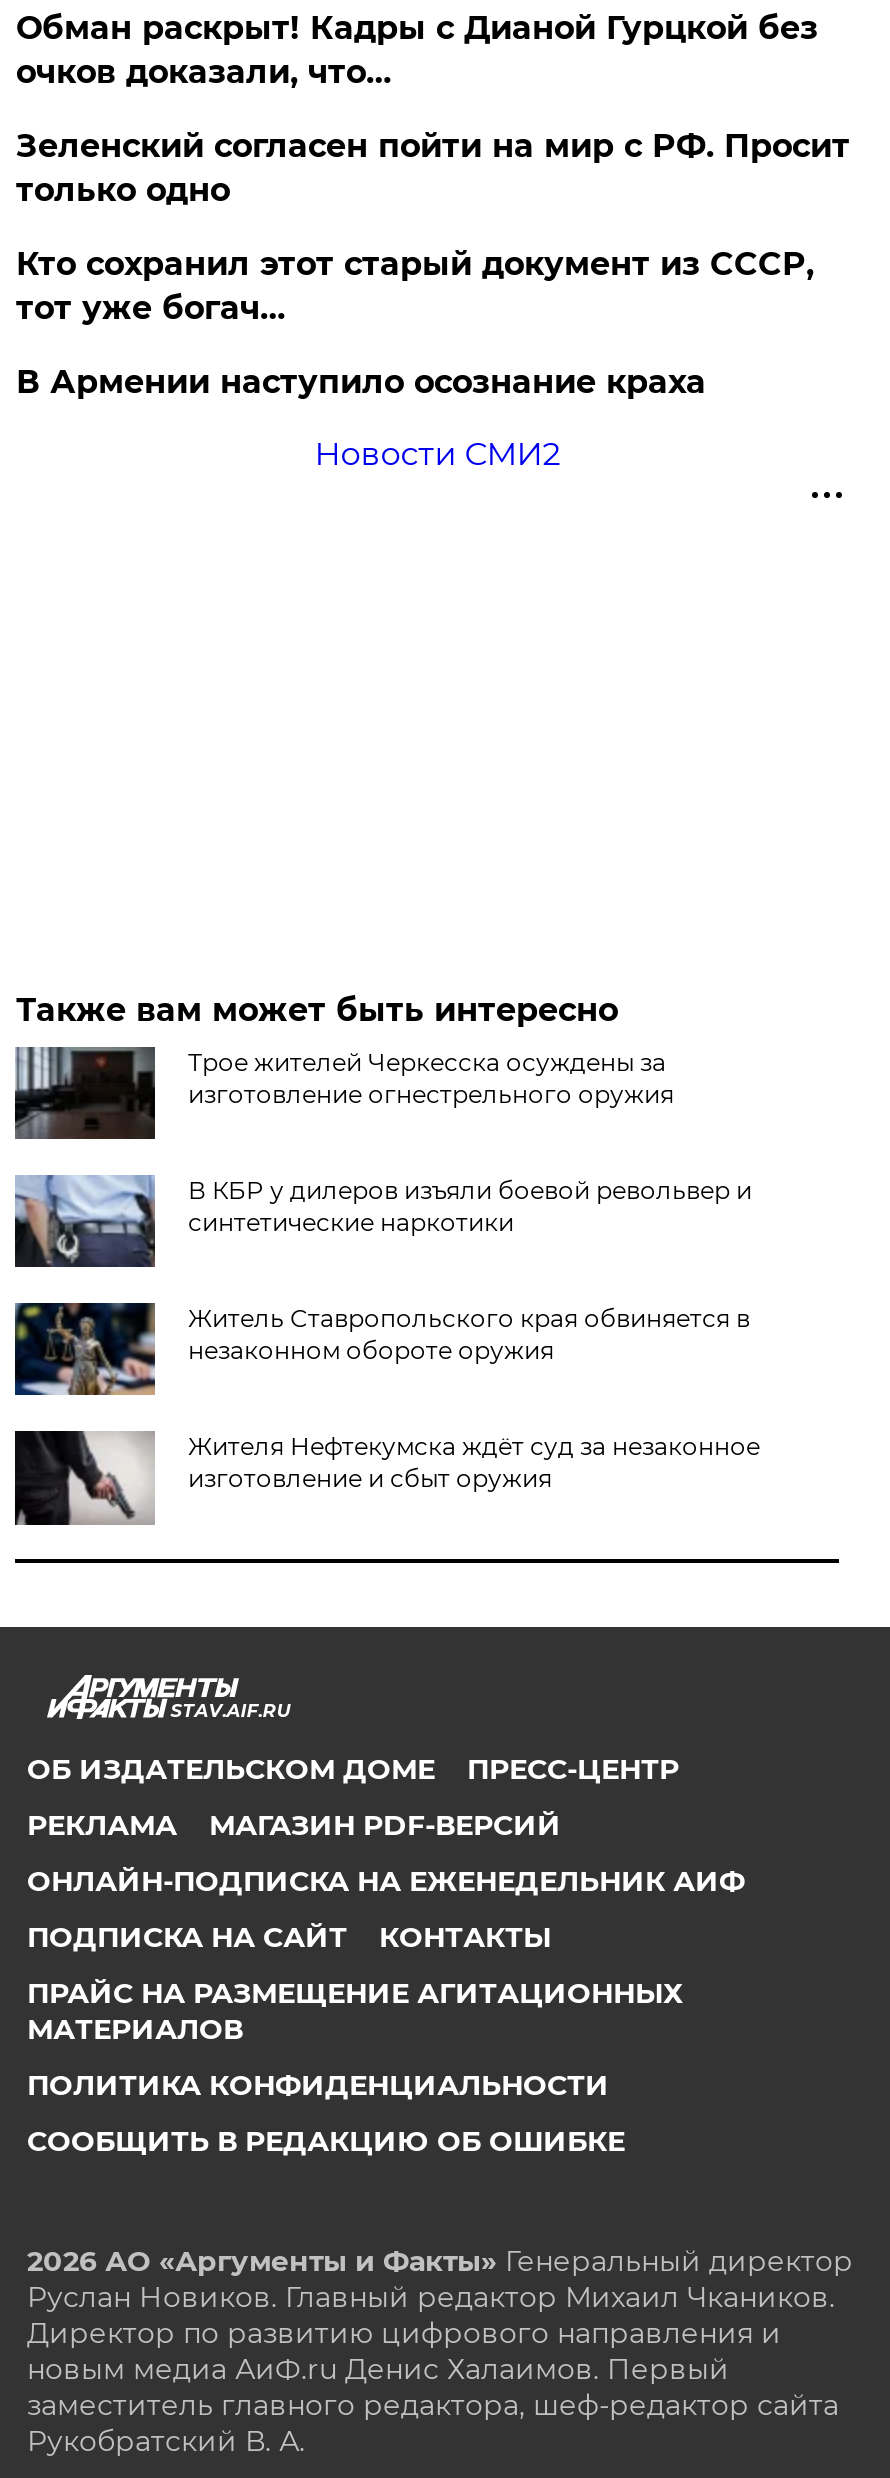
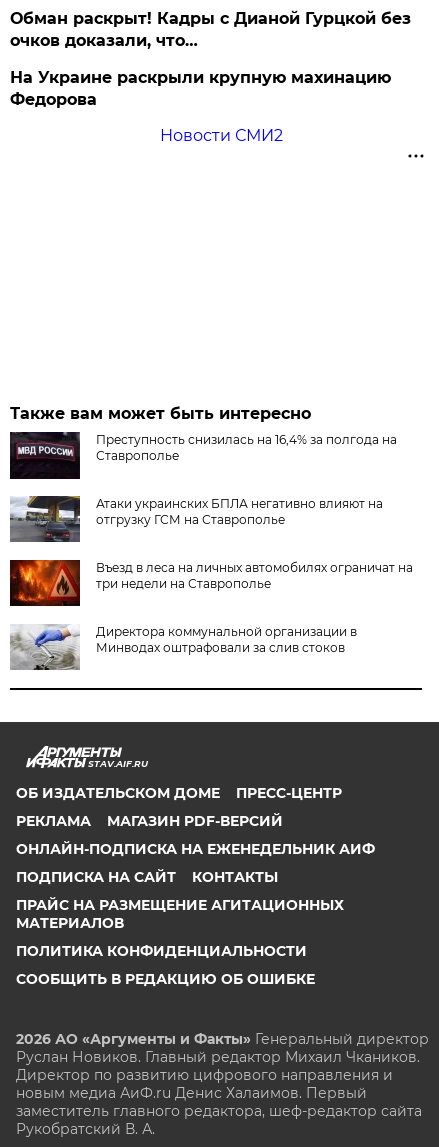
- Зеленский согласен пойти на мир с РФ. Просит
- только одно
- Кто сохранил этот старый документ из СССР,
- тот уже богач…
- В Армении наступило осознание краха
+ На Украине раскрыли крупную махинацию
+ Федорова

- [image]
- Трое жителей Черкесска осуждены за
- изготовление огнестрельного оружия
+ [image]
+ Преступность снизилась на 16,4% за полгода на
+ Ставрополье

- [image]
- В КБР у дилеров изъяли боевой револьвер и
- синтетические наркотики
+ [image]
+ Атаки украинских БПЛА негативно влияют на
+ отгрузку ГСМ на Ставрополье

- [image]
- Житель Ставропольского края обвиняется в
- незаконном обороте оружия
+ [image]
+ Въезд в леса на личных автомобилях ограничат на
+ три недели на Ставрополье

- [image]
- Жителя Нефтекумска ждёт суд за незаконное
- изготовление и сбыт оружия
+ [image]
+ Директора коммунальной организации в
+ Минводах оштрафовали за слив стоков
